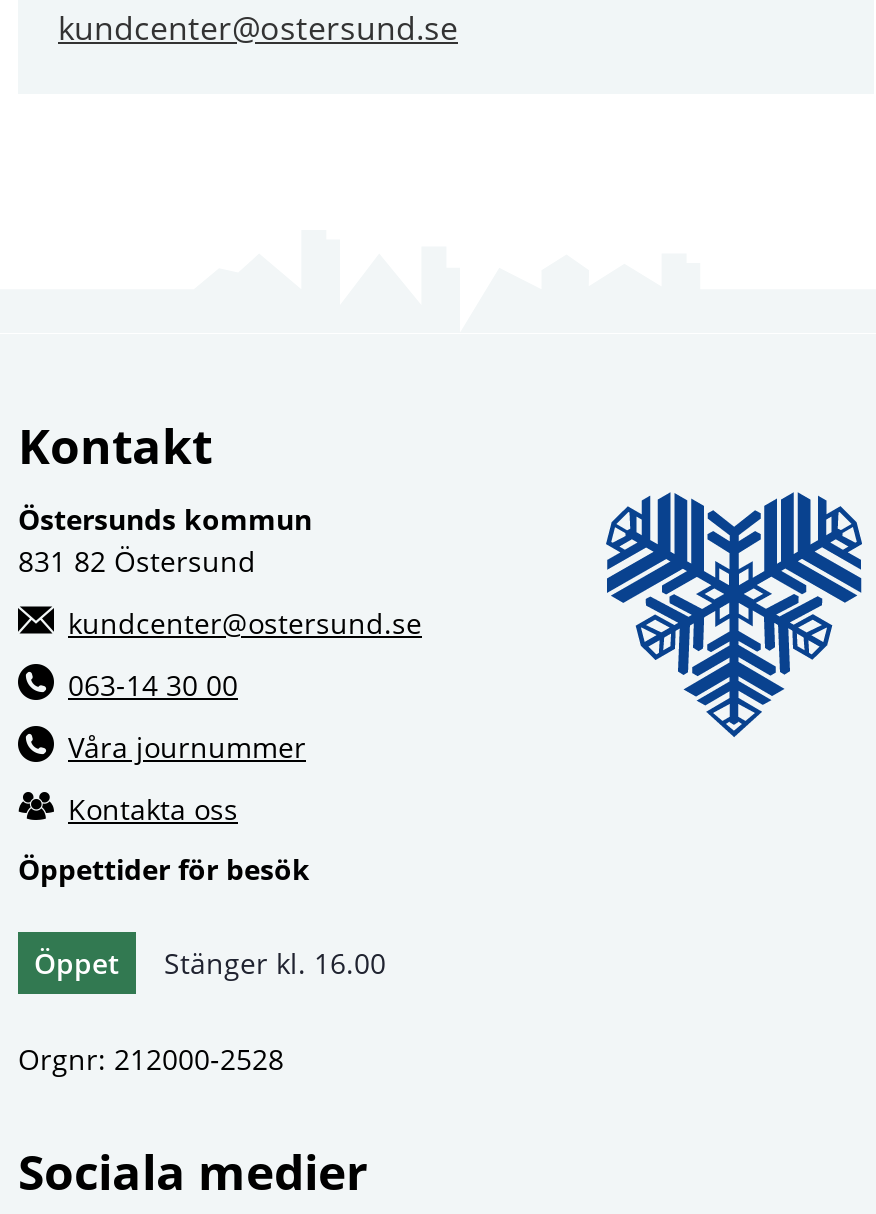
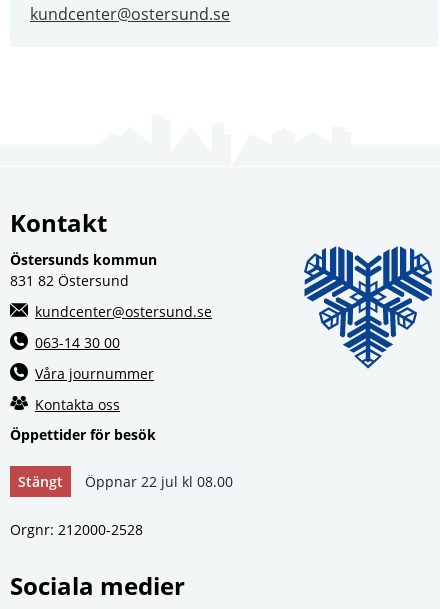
- Öppet
- Stänger kl. 16.00
+ Stängt
+ Öppnar 22 jul kl 08.00
